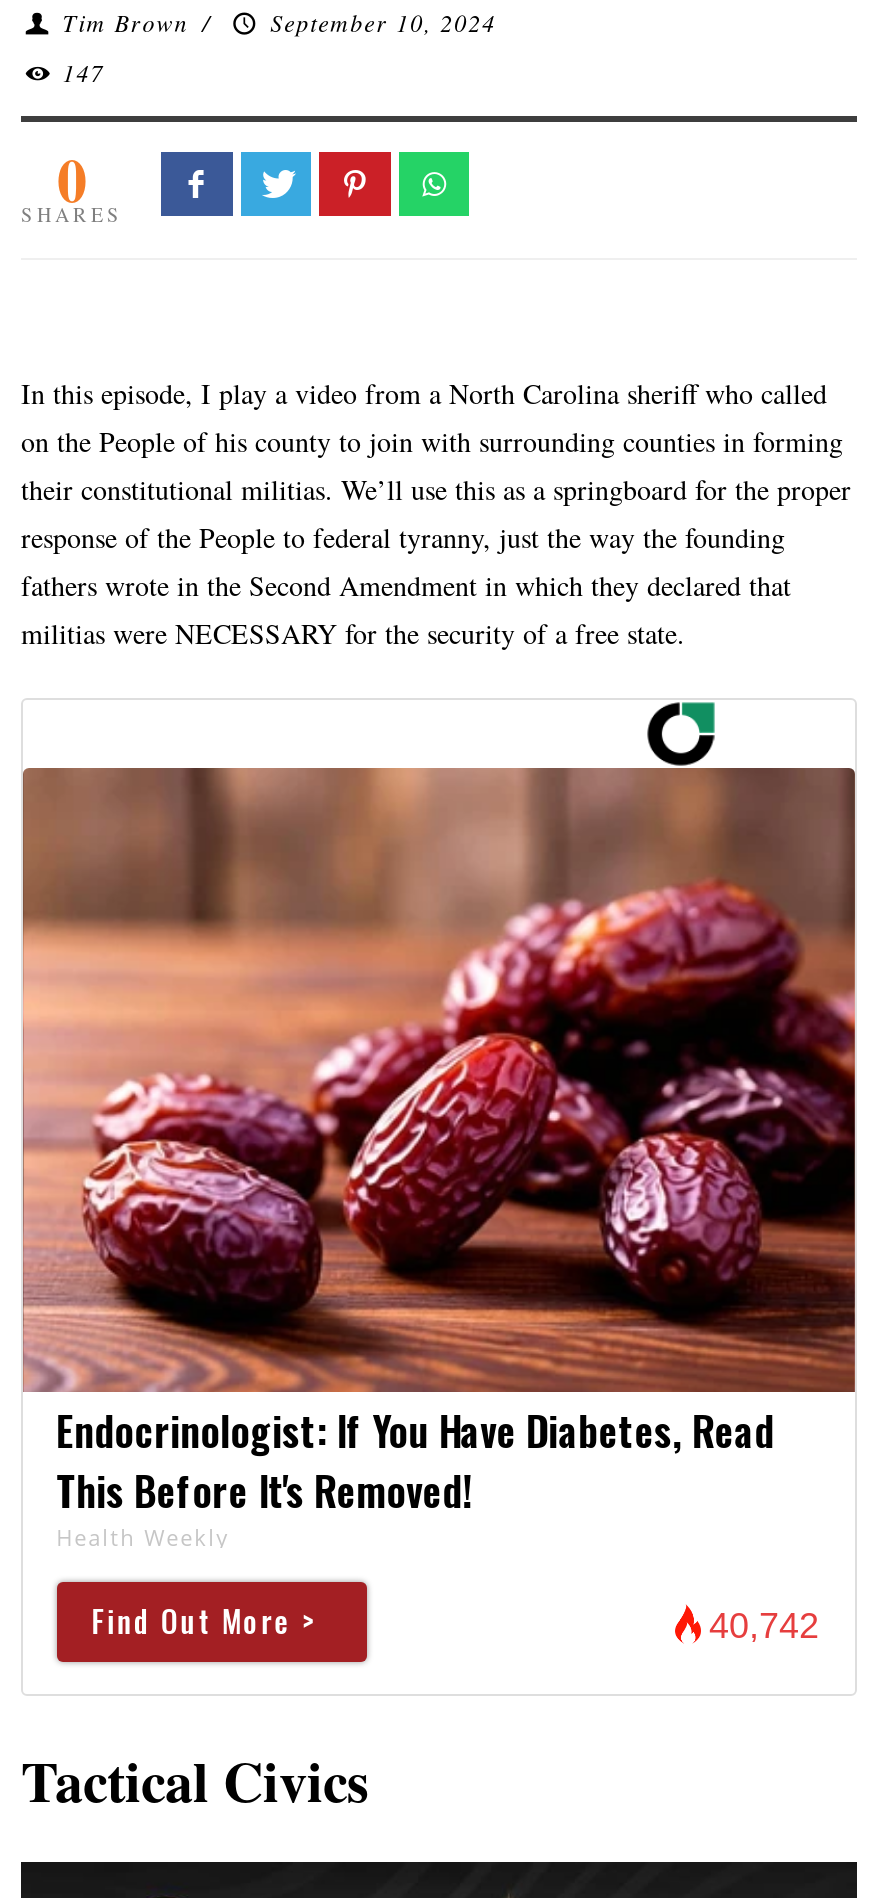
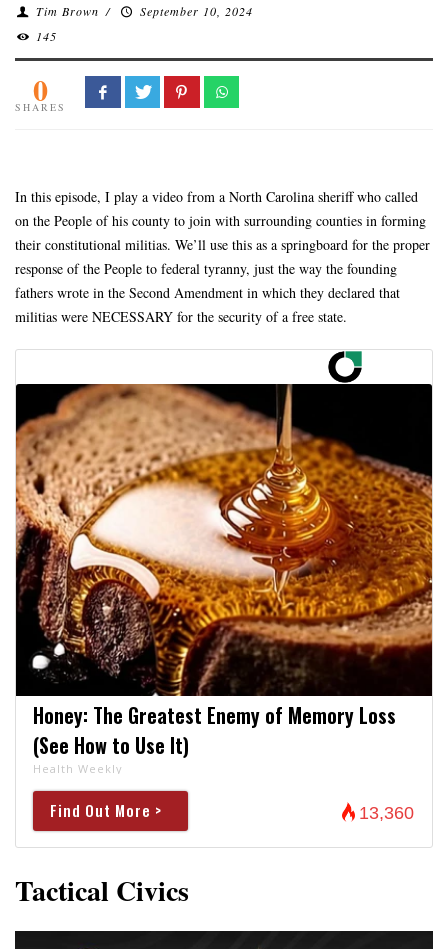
- 147
+ 145

- [image]
- Endocrinologist: If You Have Diabetes, Read
- This Before It's Removed!
+ [image]
+ Honey: The Greatest Enemy of Memory Loss
+ (See How to Use It)

- 40,742
+ 13,360
